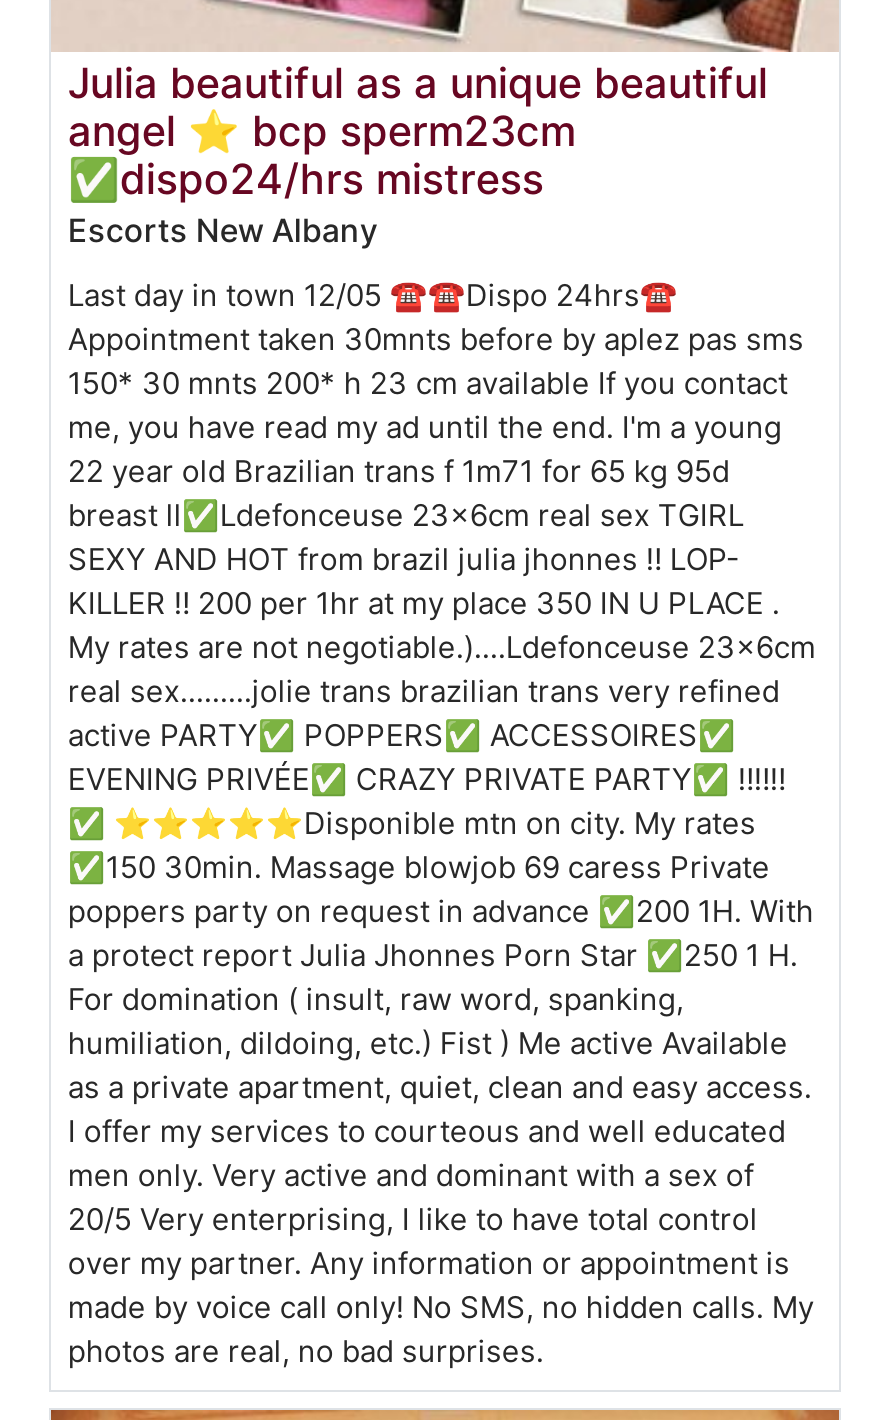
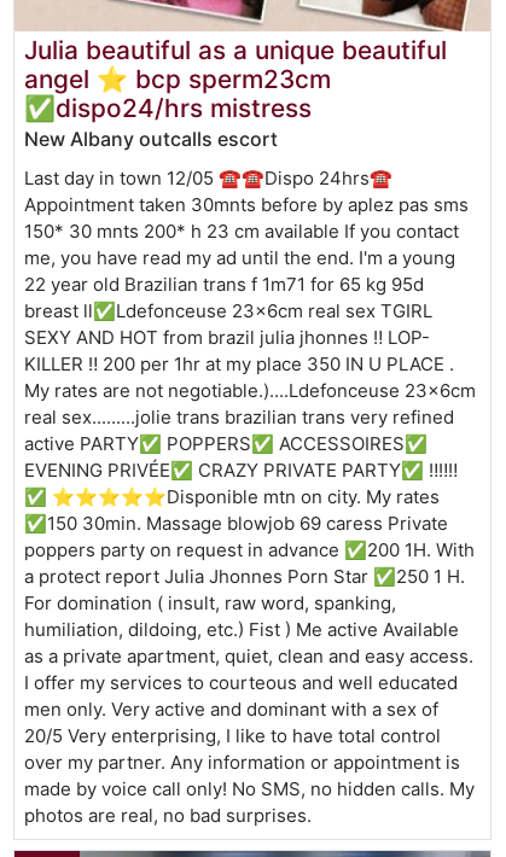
- Escorts New Albany
+ New Albany outcalls escort
